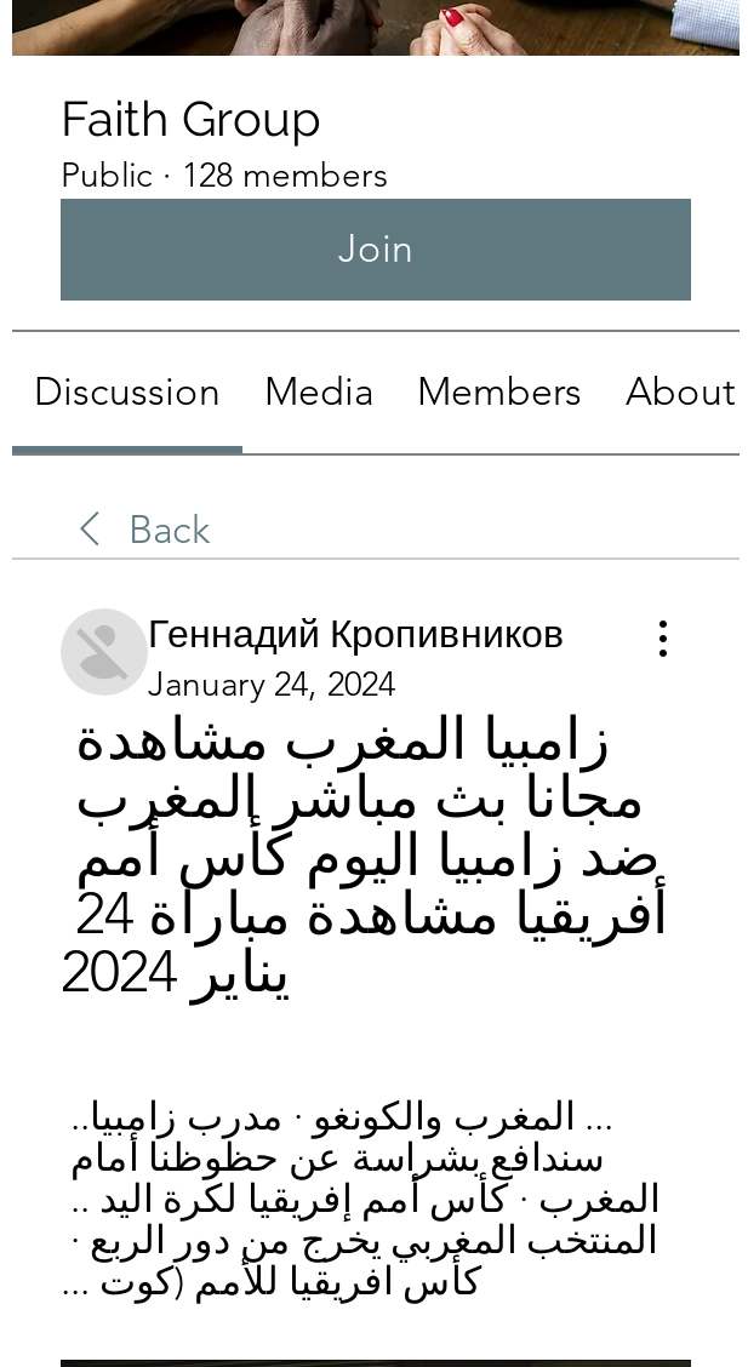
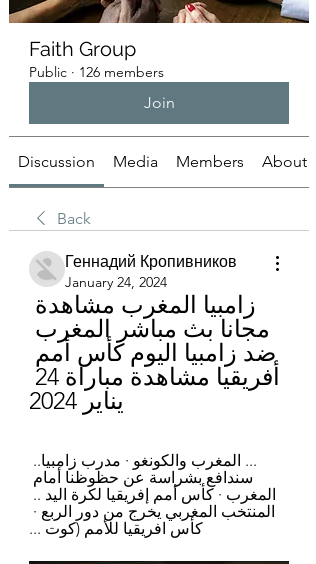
- Public · 128 members
+ Public · 126 members
